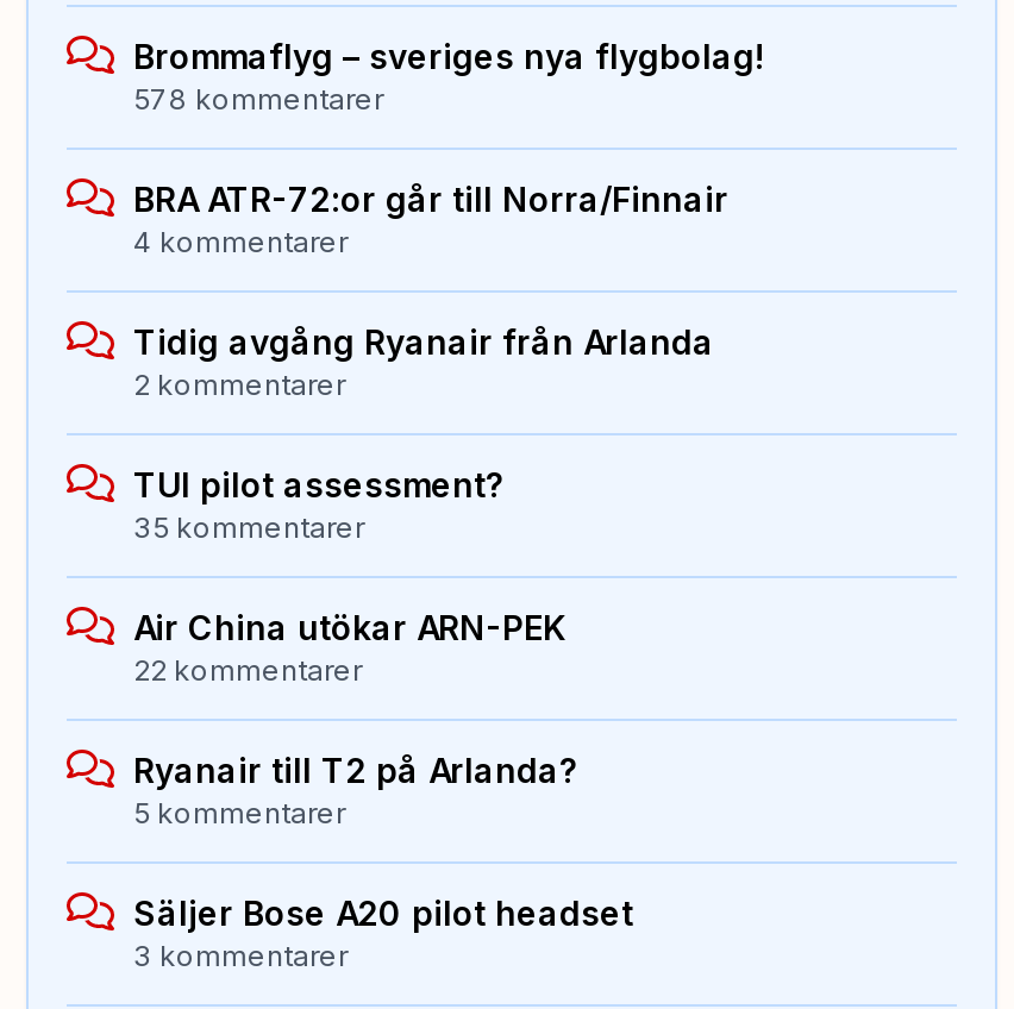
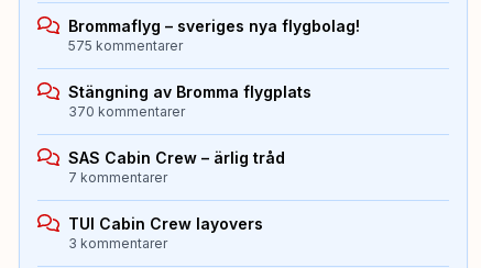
- 578 kommentarer
- BRA ATR-72:or går till Norra/Finnair
- 4 kommentarer
- Tidig avgång Ryanair från Arlanda
- 2 kommentarer
- TUI pilot assessment?
- 35 kommentarer
- Air China utökar ARN-PEK
- 22 kommentarer
- Ryanair till T2 på Arlanda?
- 5 kommentarer
- Säljer Bose A20 pilot headset
+ 575 kommentarer
+ Stängning av Bromma flygplats
+ 370 kommentarer
+ SAS Cabin Crew – ärlig tråd
+ 7 kommentarer
+ TUI Cabin Crew layovers
